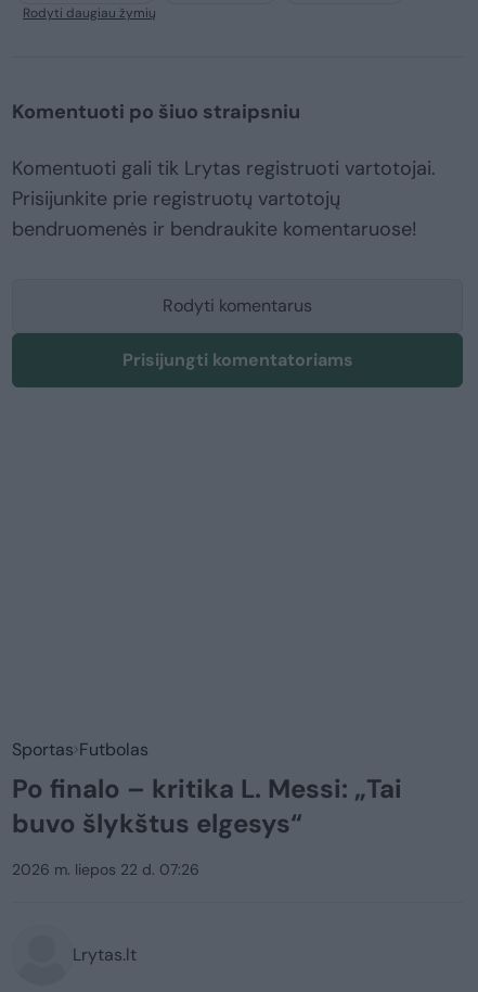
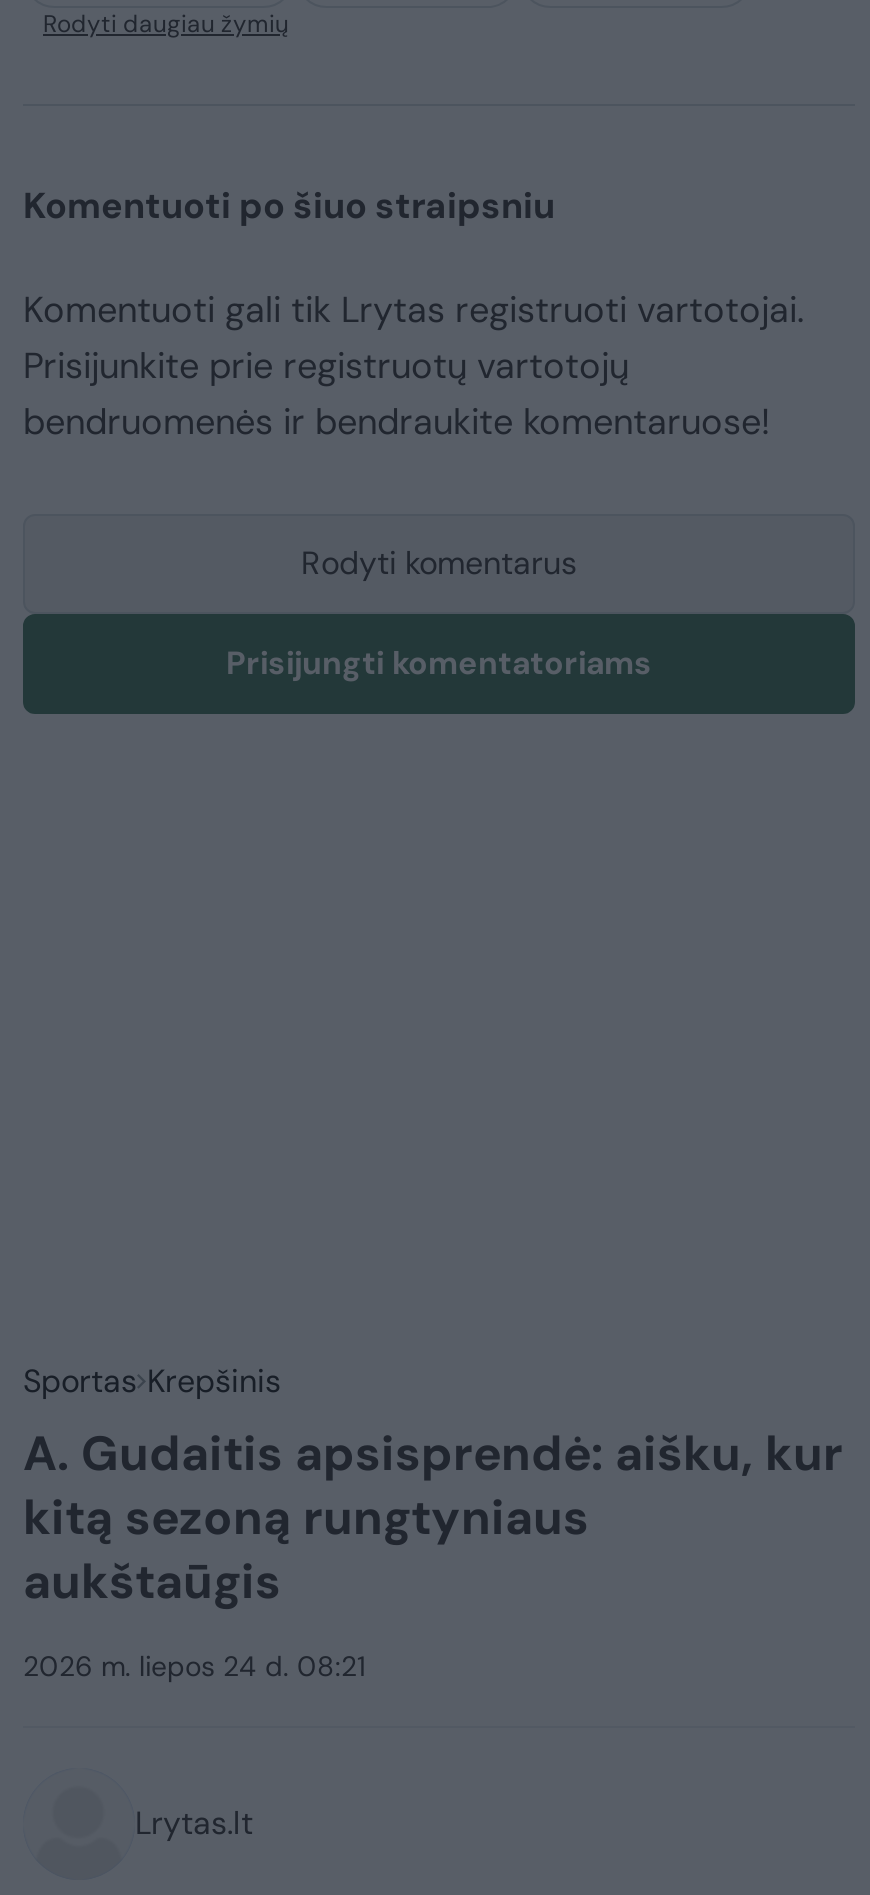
- Sportas Futbolas
- Po finalo – kritika L. Messi: „Tai
- buvo šlykštus elgesys“
+ Sportas Krepšinis
+ A. Gudaitis apsisprendė: aišku, kur
+ kitą sezoną rungtyniaus
+ aukštaūgis

- 2026 m. liepos 22 d. 07:26
+ 2026 m. liepos 24 d. 08:21
